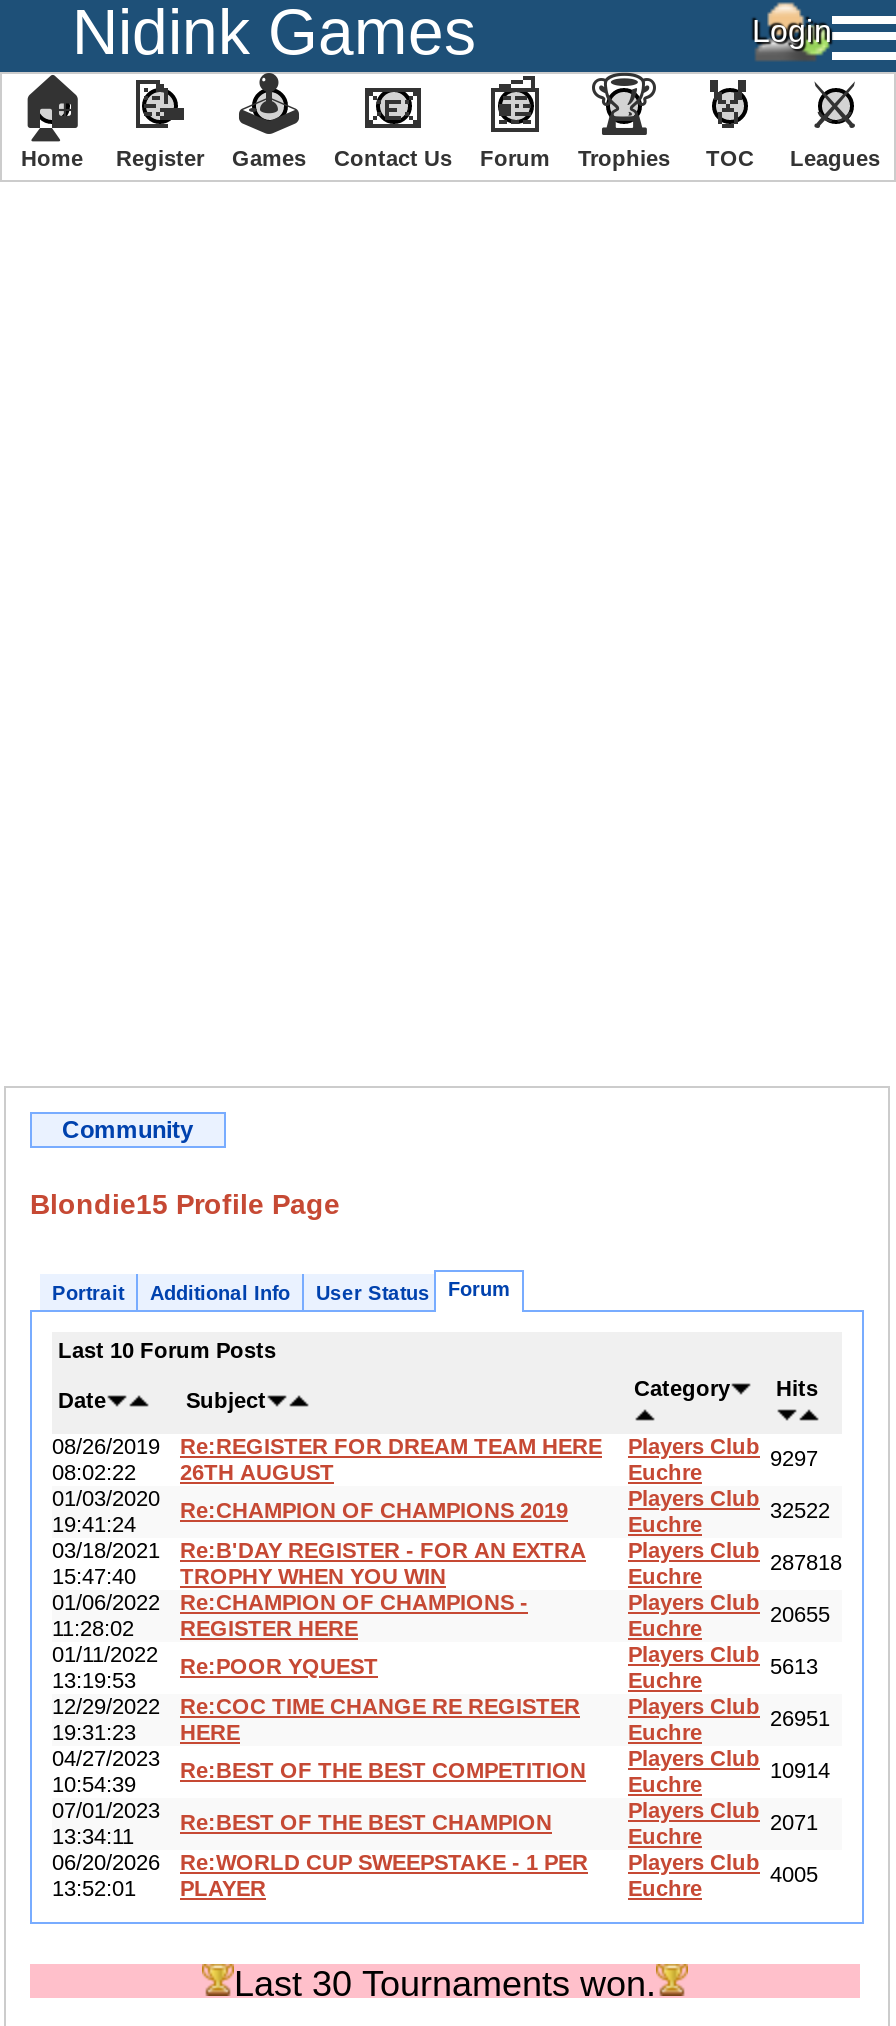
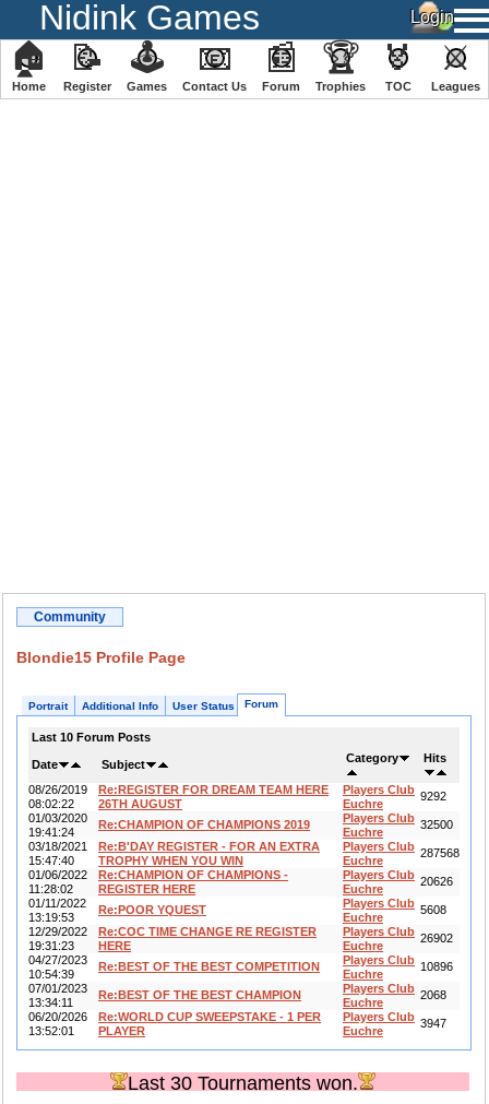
- 08/26/2019 Re:REGISTER FOR DREAM TEAM HERE Players Club 9297
+ 08/26/2019 Re:REGISTER FOR DREAM TEAM HERE Players Club 9292

- Players Club 32522
+ Players Club 32500

- 03/18/2021 Re:B'DAY REGISTER - FOR AN EXTRA Players Club 287818
+ 03/18/2021 Re:B'DAY REGISTER - FOR AN EXTRA Players Club 287568

- Players Club 20655
+ Players Club 20626

- Players Club 5613
+ Players Club 5608

- 12/29/2022 Re:COC TIME CHANGE RE REGISTER Players Club 26951
+ 12/29/2022 Re:COC TIME CHANGE RE REGISTER Players Club 26902

- 04/27/2023 Re:BEST OF THE BEST COMPETITION Players Club 10914
+ 04/27/2023 Re:BEST OF THE BEST COMPETITION Players Club 10896

- Players Club 2071
+ Players Club 2068

- 06/20/2026 Re:WORLD CUP SWEEPSTAKE - 1 PER Players Club 4005
+ 06/20/2026 Re:WORLD CUP SWEEPSTAKE - 1 PER Players Club 3947
